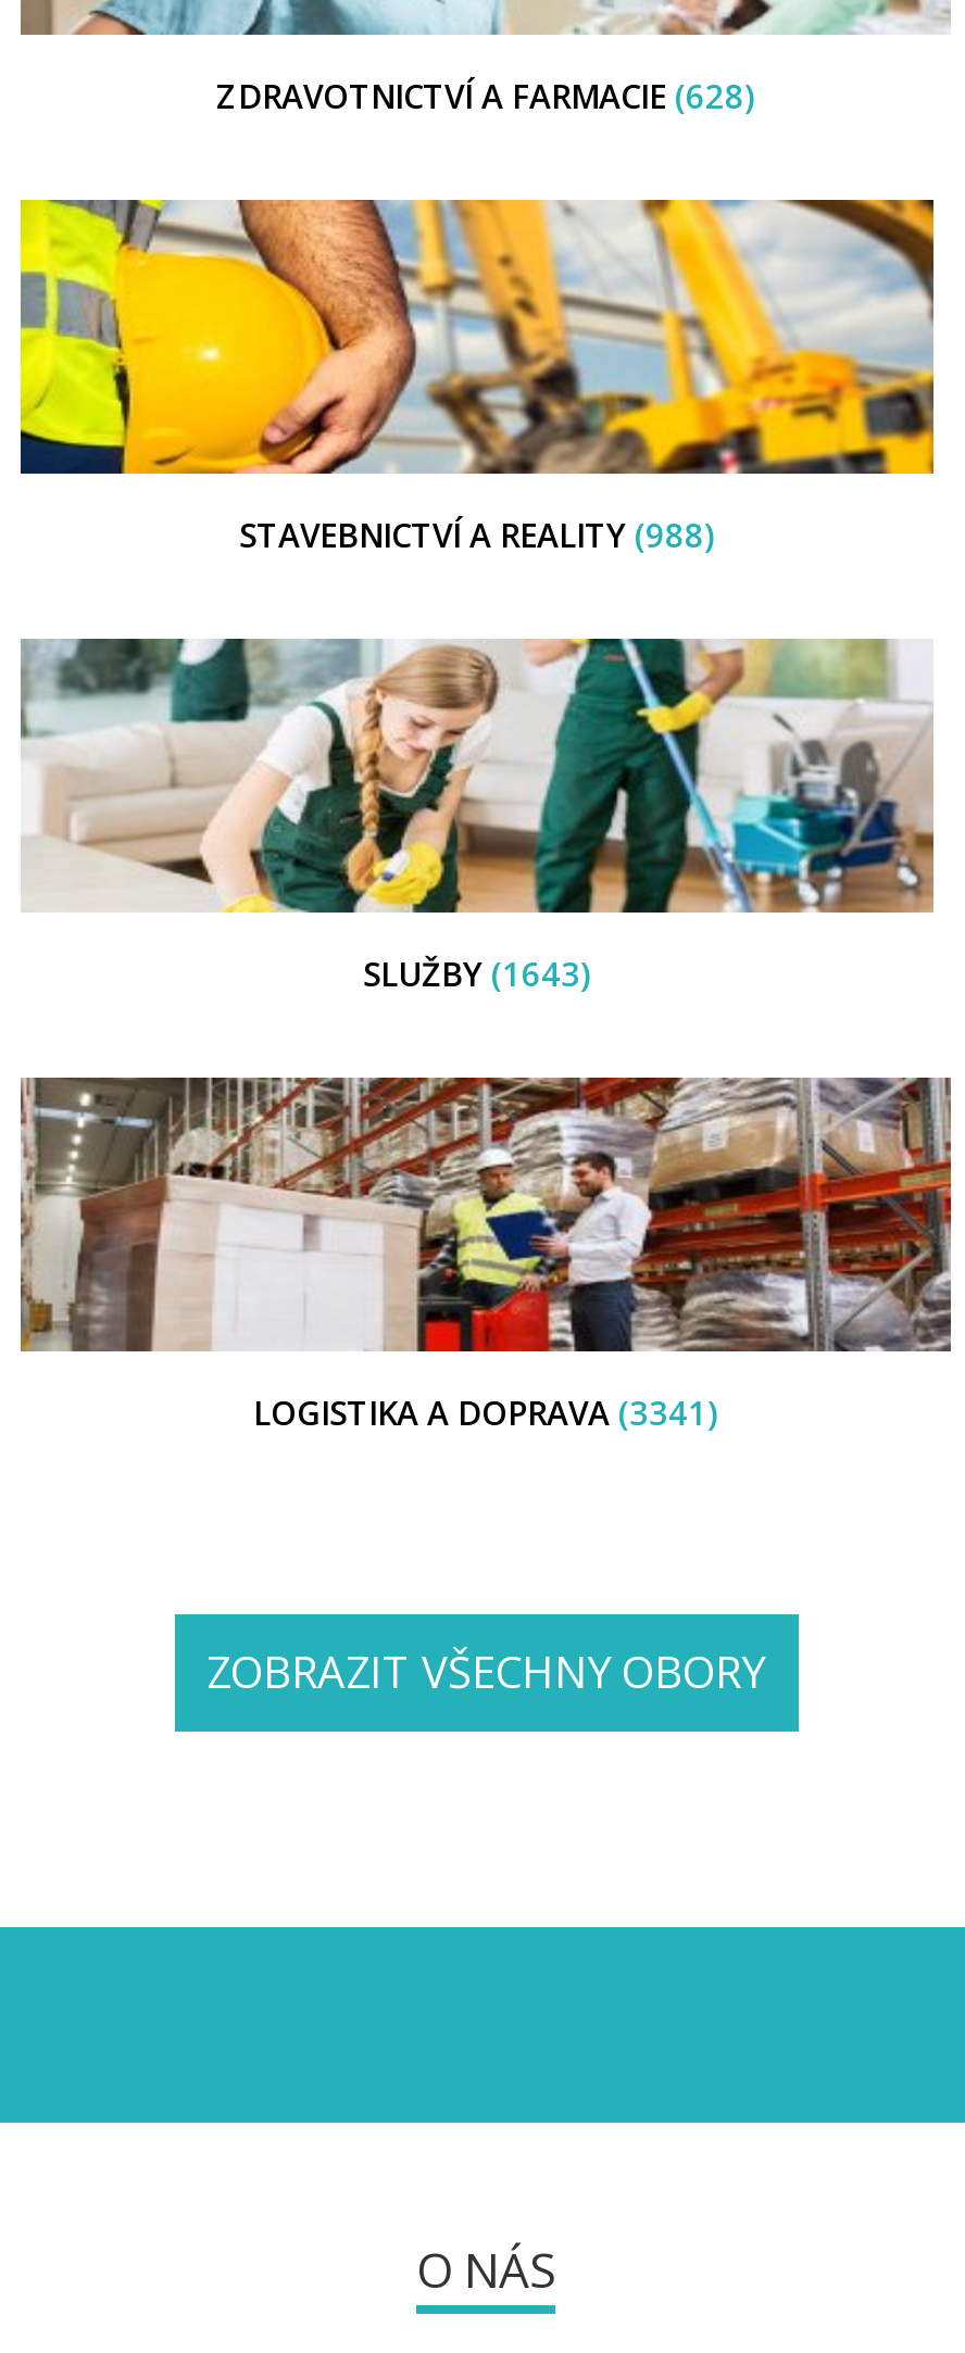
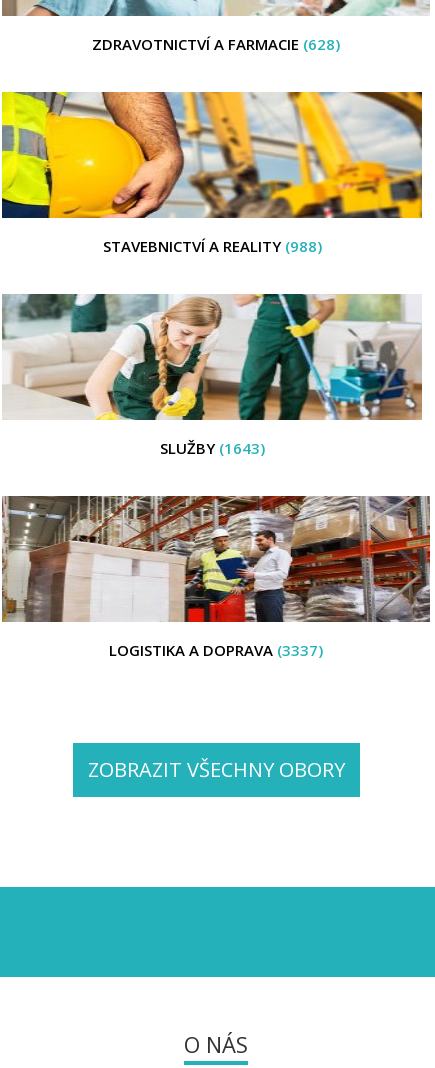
- LOGISTIKA A DOPRAVA (3341)
+ LOGISTIKA A DOPRAVA (3337)
